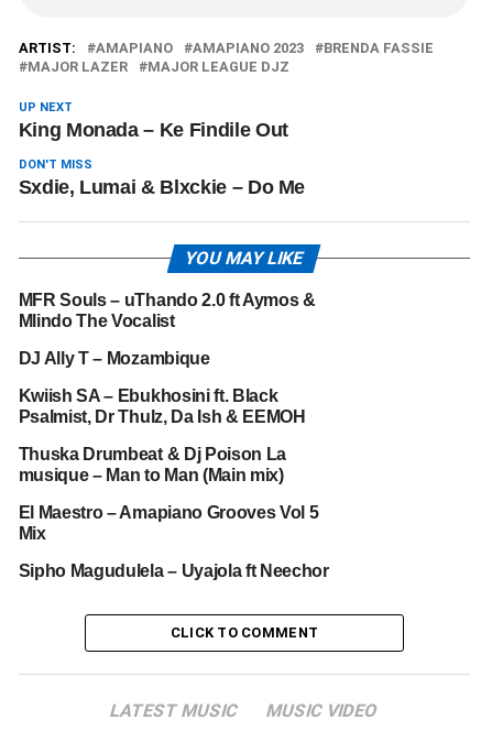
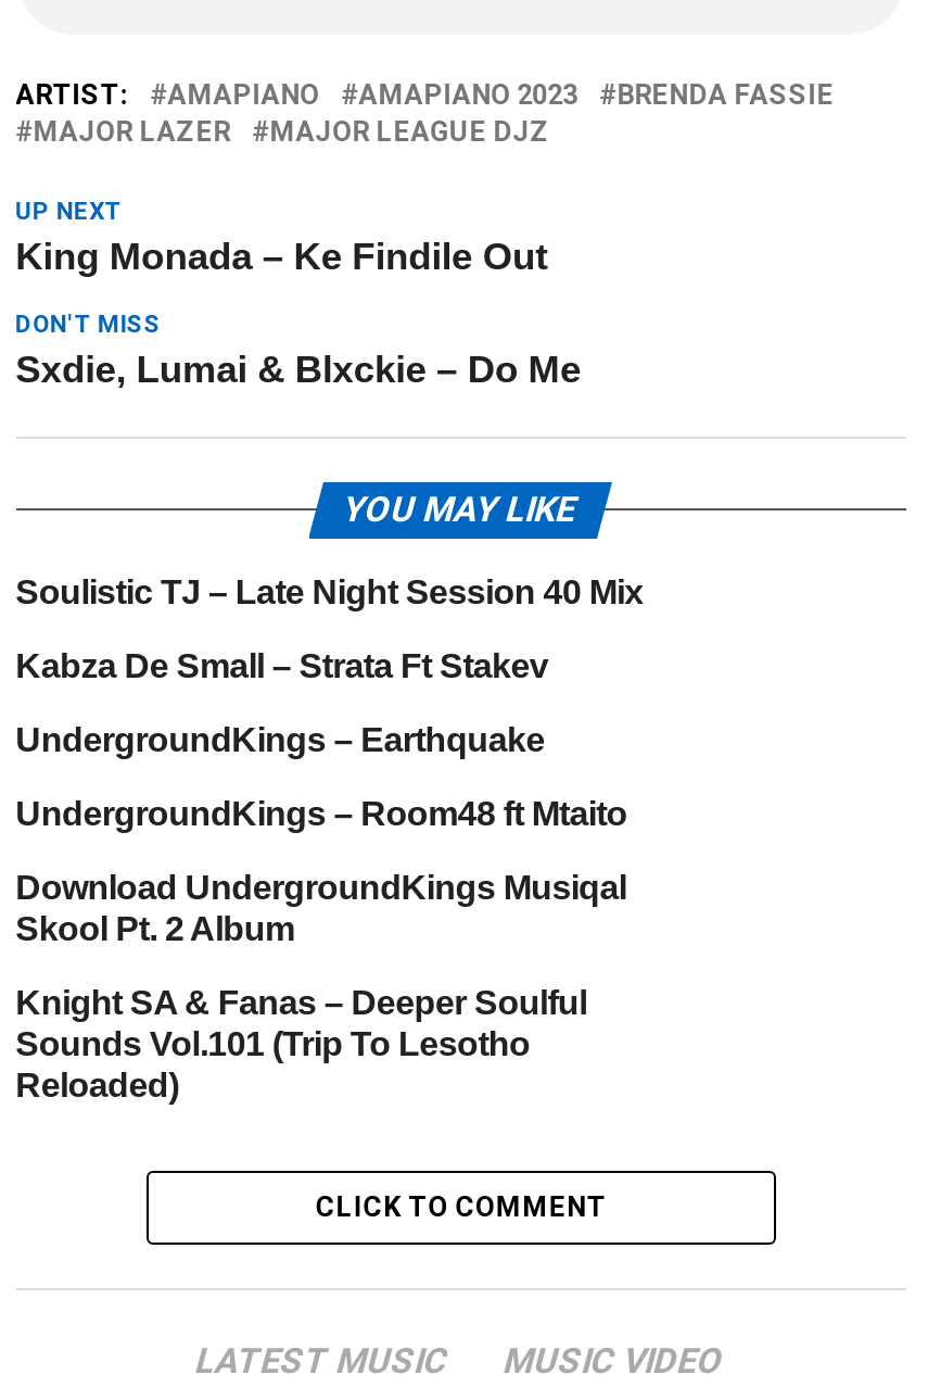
- MFR Souls – uThando 2.0 ft Aymos &
- Mlindo The Vocalist
+ Soulistic TJ – Late Night Session 40 Mix

- DJ Ally T – Mozambique
+ Kabza De Small – Strata Ft Stakev

- Kwiish SA – Ebukhosini ft. Black
- Psalmist, Dr Thulz, Da Ish & EEMOH
+ UndergroundKings – Earthquake

- Thuska Drumbeat & Dj Poison La
- musique – Man to Man (Main mix)
+ UndergroundKings – Room48 ft Mtaito

- El Maestro – Amapiano Grooves Vol 5
- Mix
+ Download UndergroundKings Musiqal
+ Skool Pt. 2 Album

- Sipho Magudulela – Uyajola ft Neechor
+ Knight SA & Fanas – Deeper Soulful
+ Sounds Vol.101 (Trip To Lesotho
+ Reloaded)
